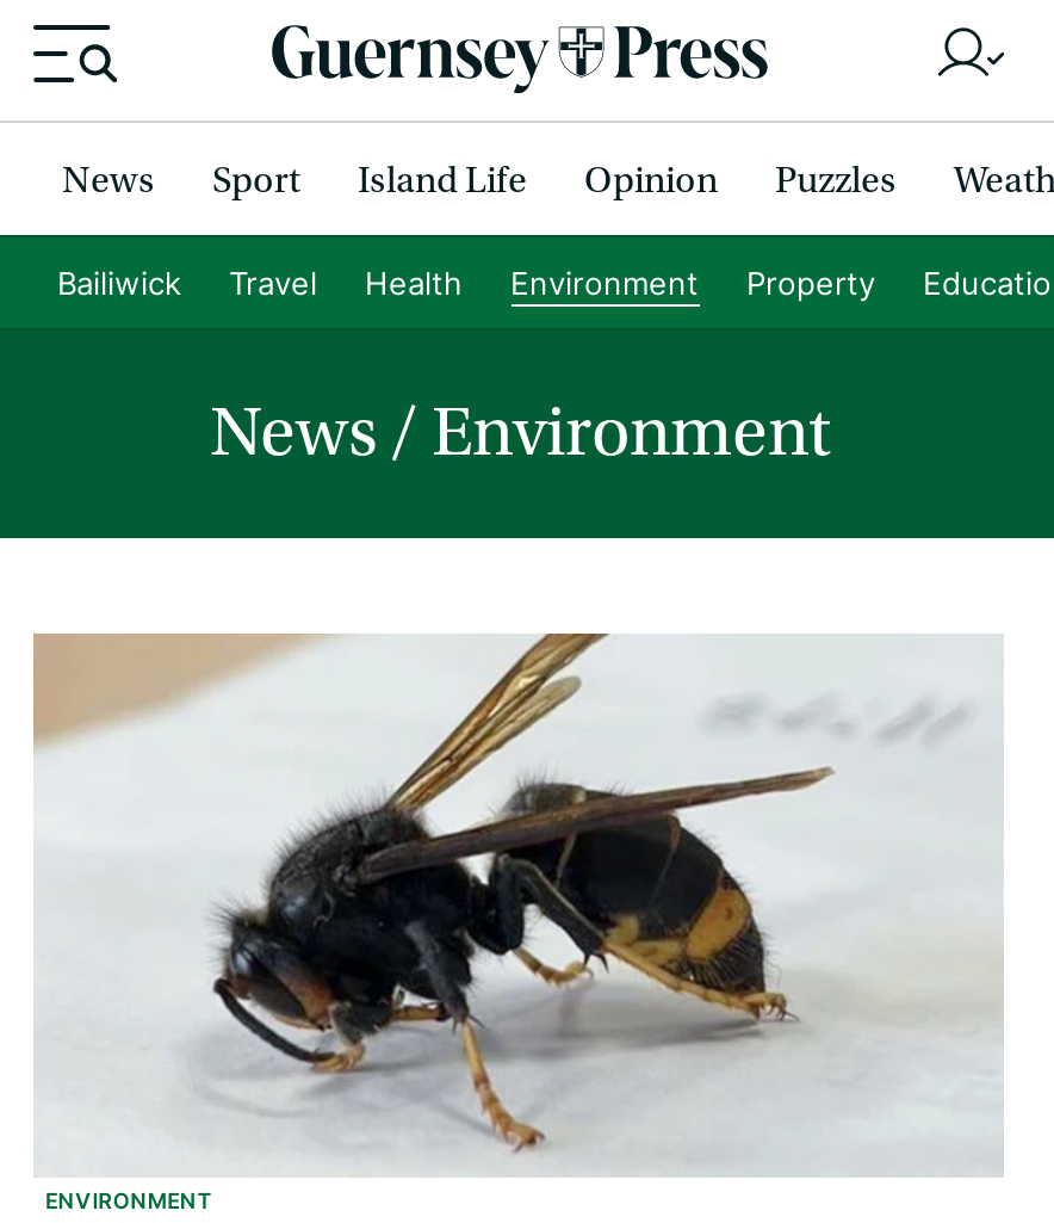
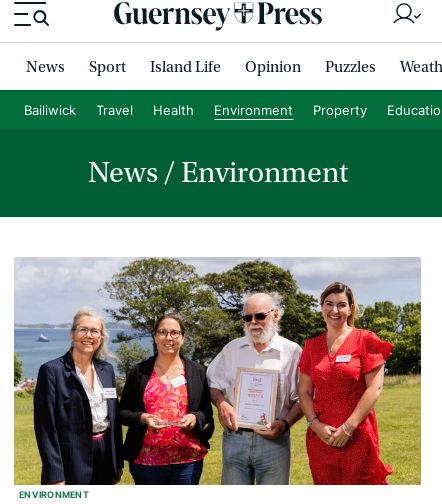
- [image]
+ [image]
